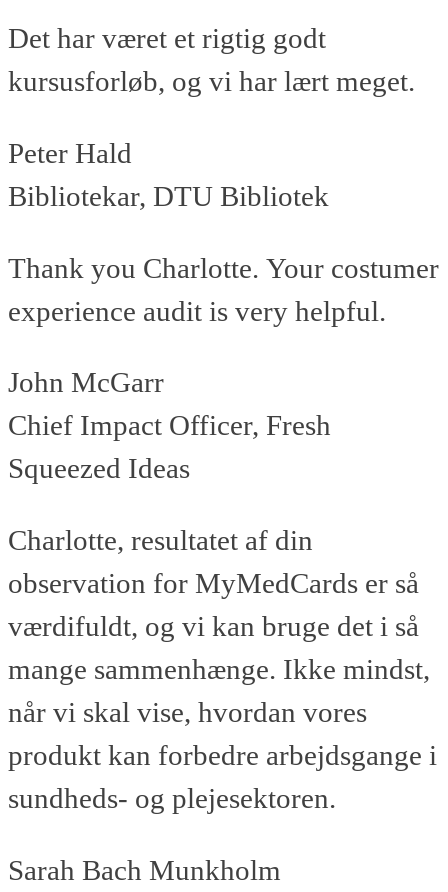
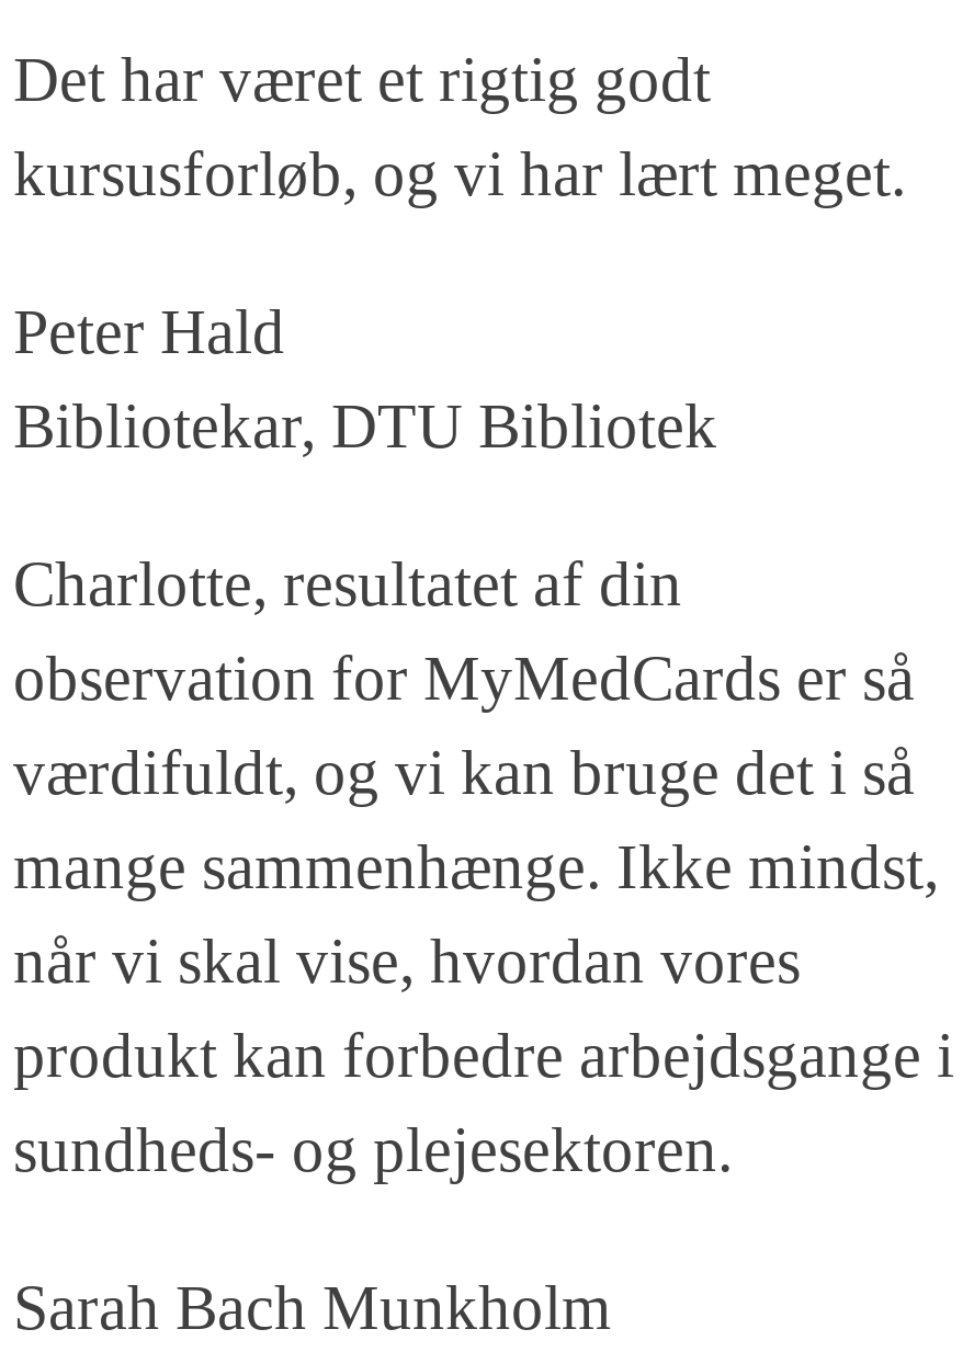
- Thank you Charlotte. Your costumer
- experience audit is very helpful.
- John McGarr
- Chief Impact Officer, Fresh
- Squeezed Ideas
